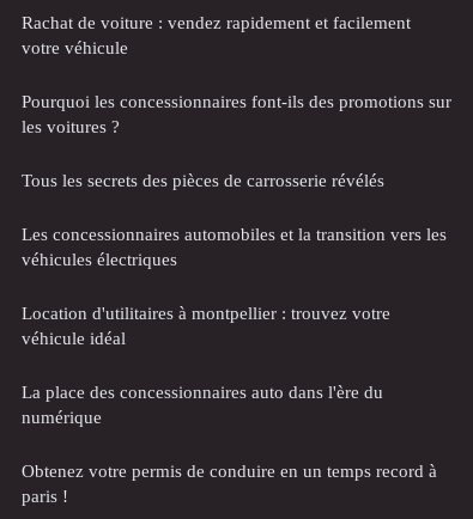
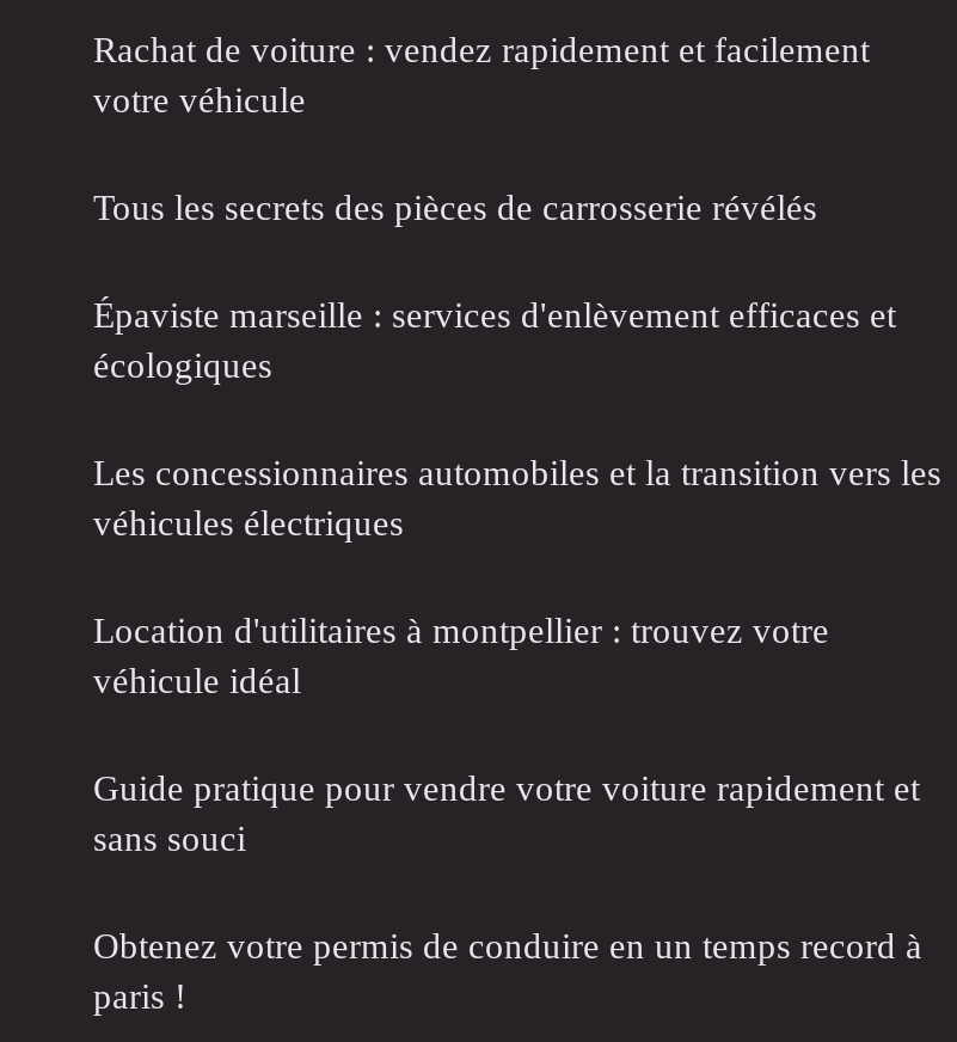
- Pourquoi les concessionnaires font-ils des promotions sur
- les voitures ?

moved up: Tous les secrets des pièces de carrosserie révélés

+ Épaviste marseille : services d'enlèvement efficaces et
+ écologiques

- La place des concessionnaires auto dans l'ère du
- numérique
+ Guide pratique pour vendre votre voiture rapidement et
+ sans souci
